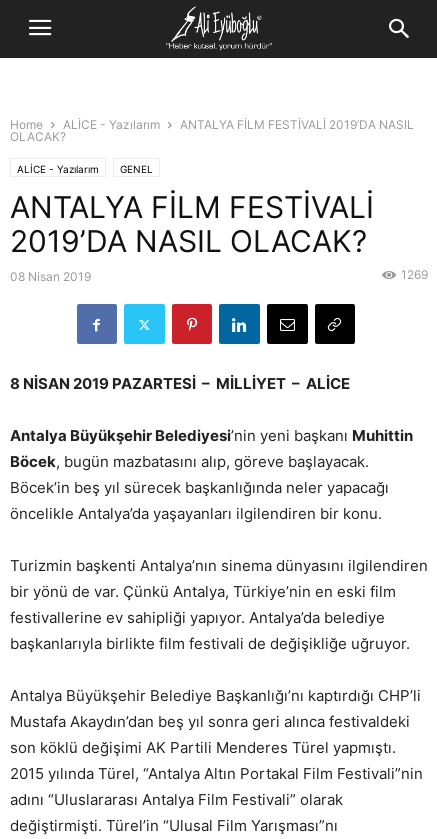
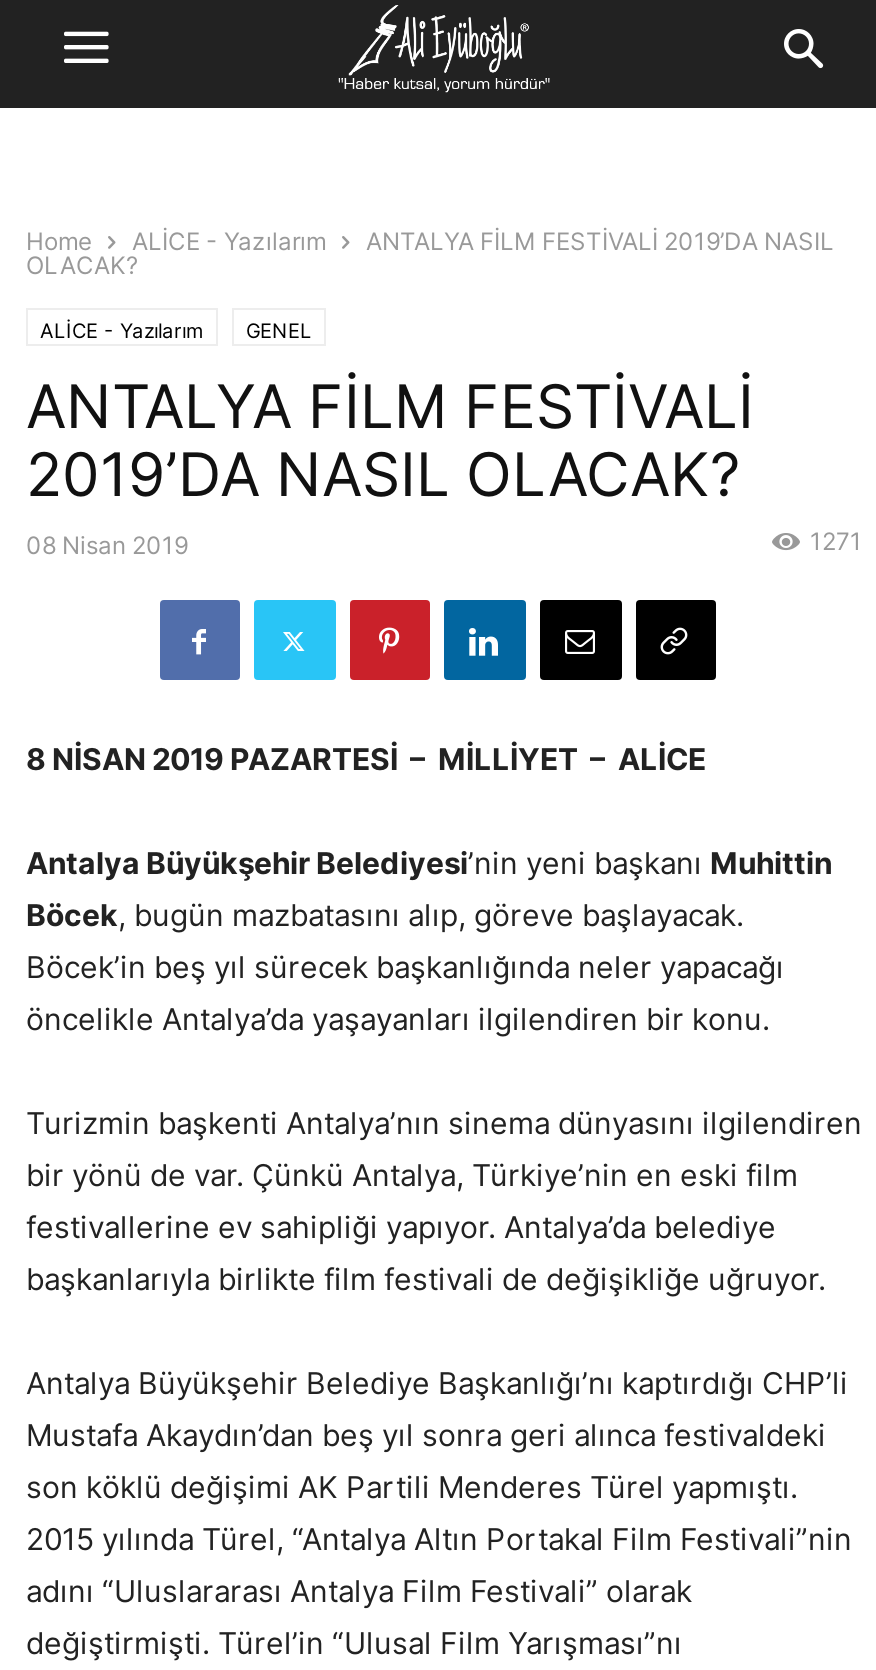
- 1269
+ 1271
